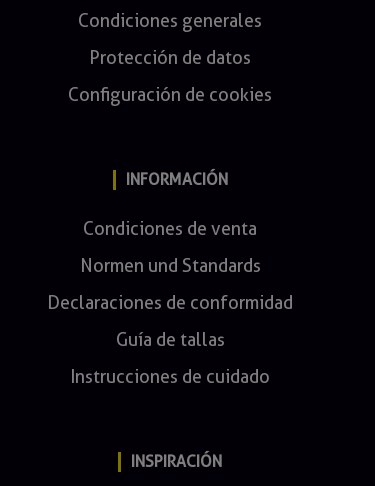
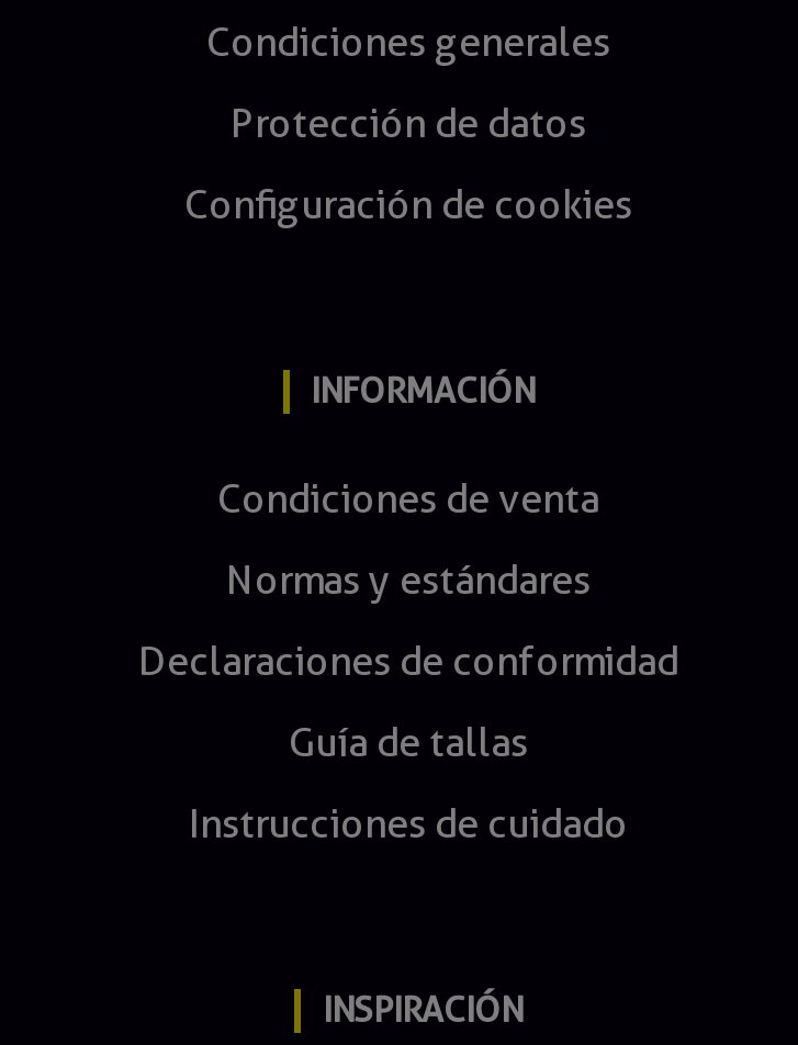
- Normen und Standards
+ Normas y estándares
